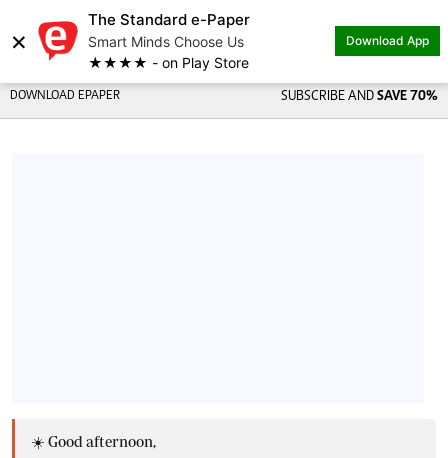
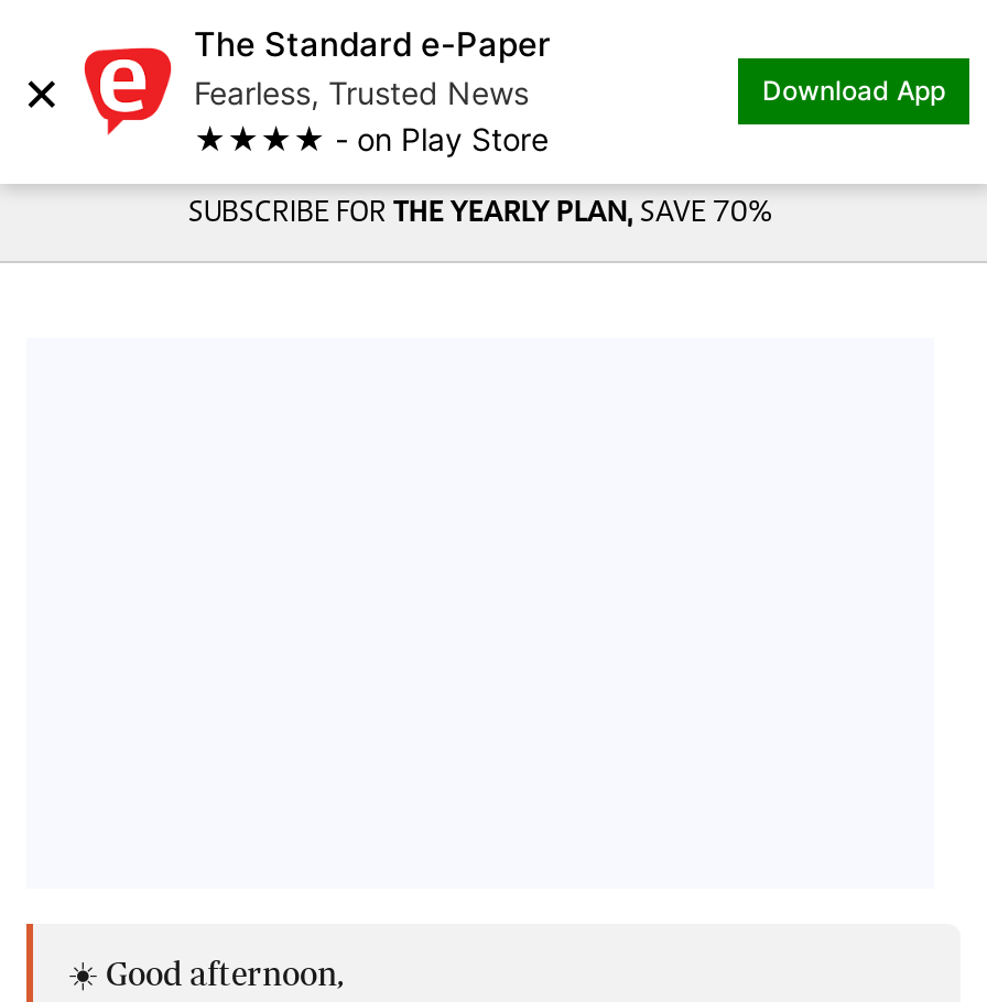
- Smart Minds Choose Us
+ Fearless, Trusted News

- DOWNLOAD EPAPER
- SUBSCRIBE AND SAVE 70%
+ SUBSCRIBE FOR THE YEARLY PLAN, SAVE 70%
